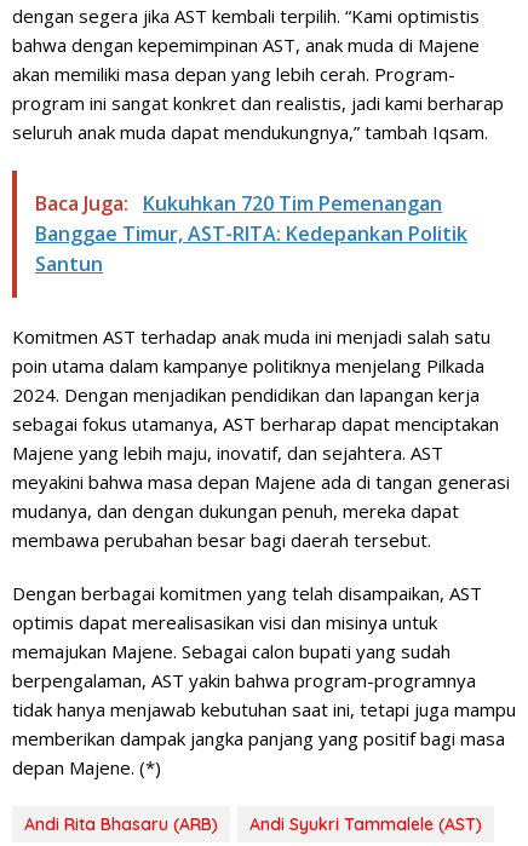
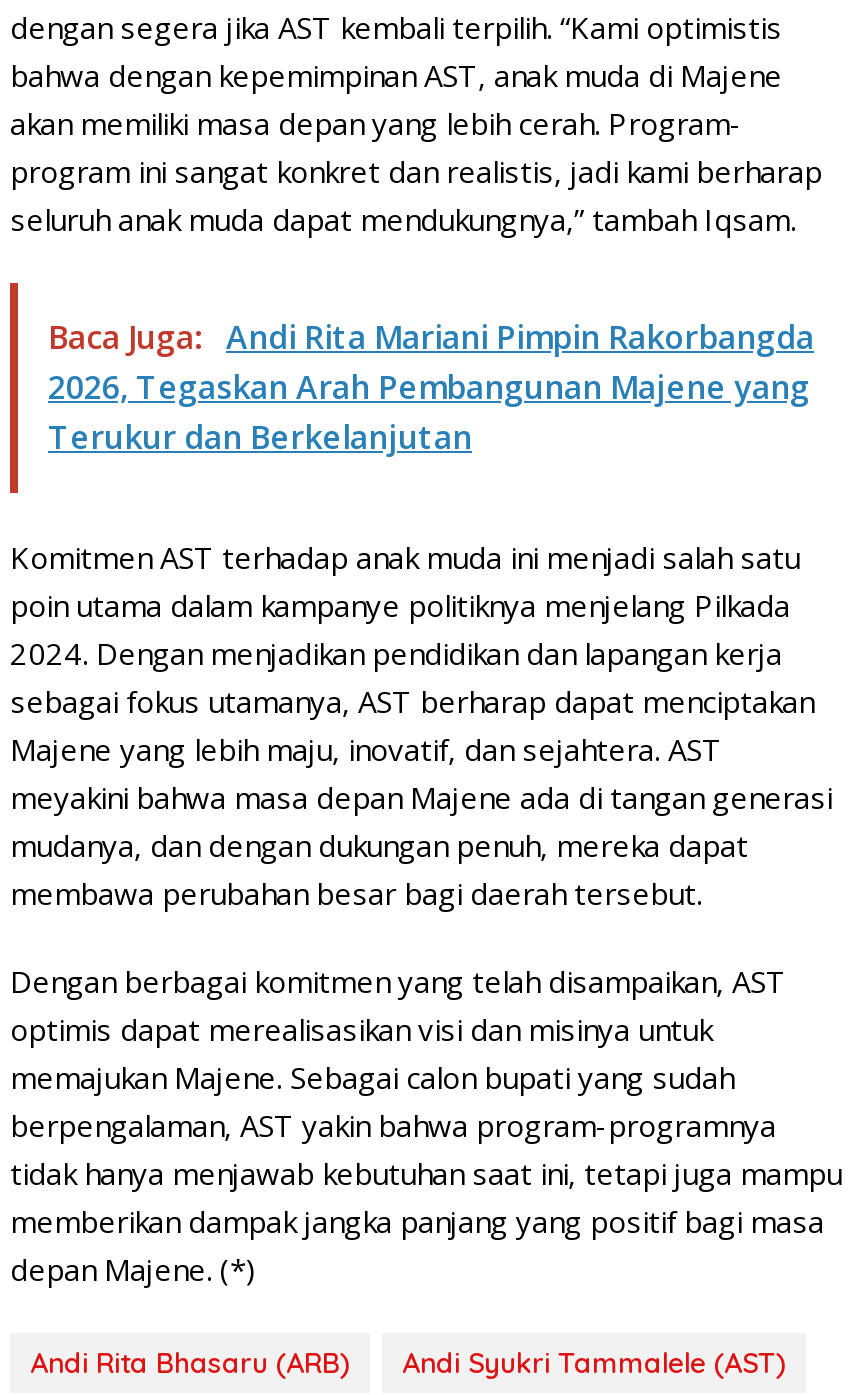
- Baca Juga: Kukuhkan 720 Tim Pemenangan
- Banggae Timur, AST-RITA: Kedepankan Politik
- Santun
+ Baca Juga: Andi Rita Mariani Pimpin Rakorbangda
+ 2026, Tegaskan Arah Pembangunan Majene yang
+ Terukur dan Berkelanjutan
